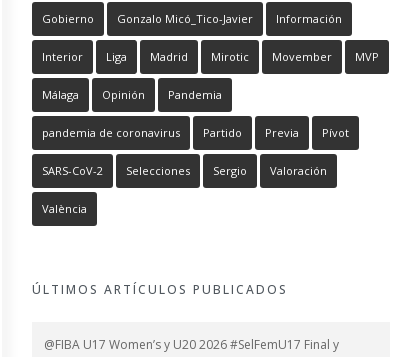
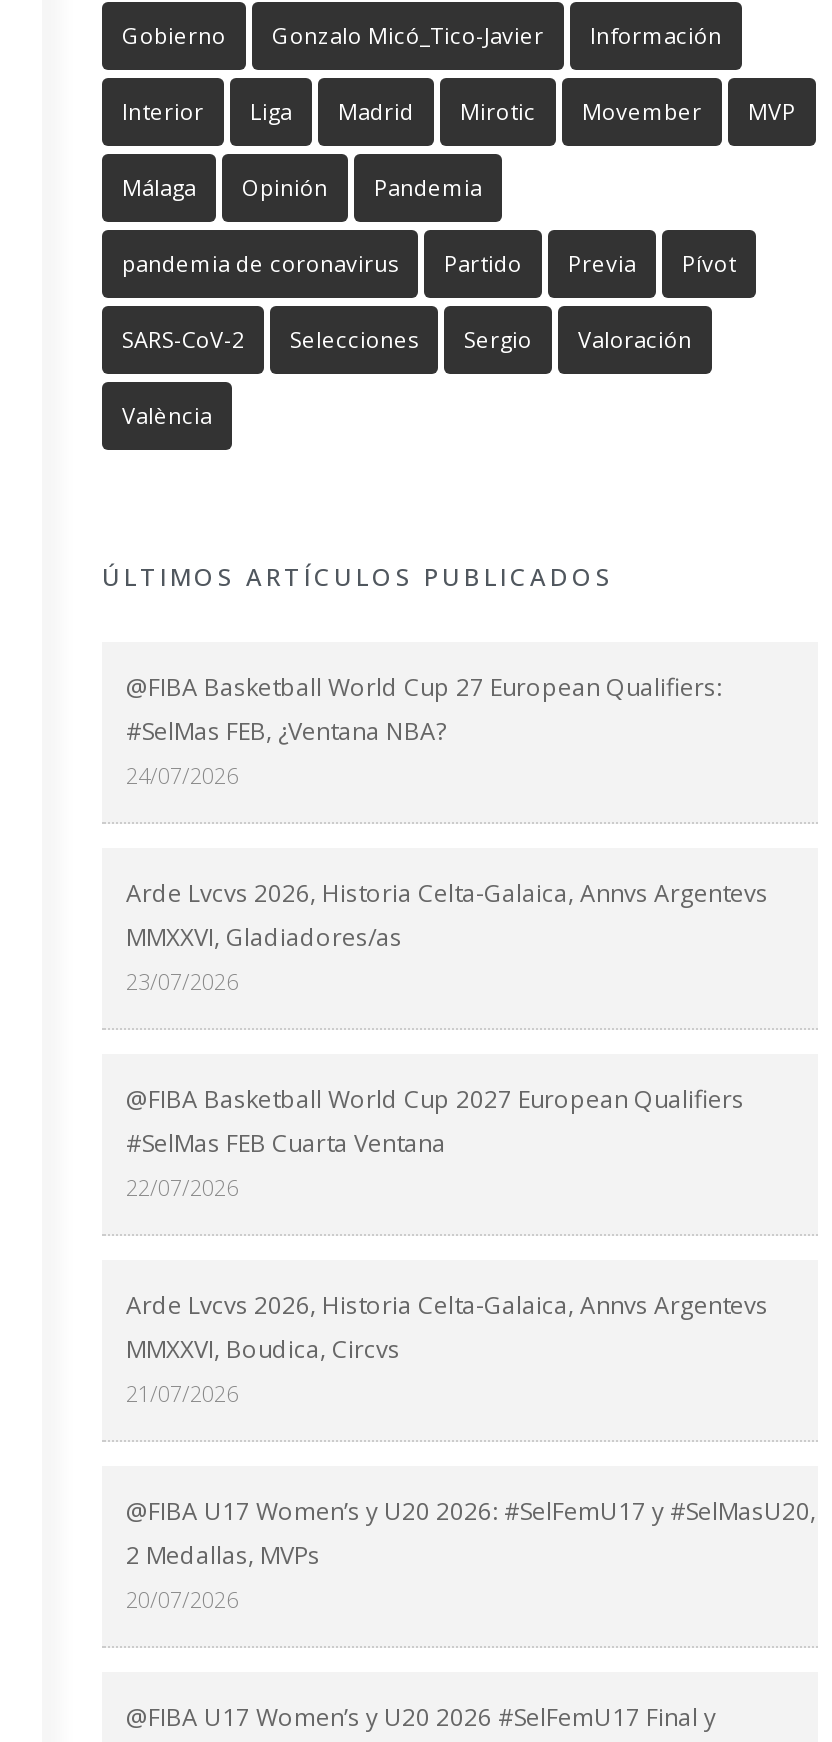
+ @FIBA Basketball World Cup 27 European Qualifiers:
+ #SelMas FEB, ¿Ventana NBA?
+ 24/07/2026

+ Arde Lvcvs 2026, Historia Celta-Galaica, Annvs Argentevs
+ MMXXVI, Gladiadores/as
+ 23/07/2026

+ @FIBA Basketball World Cup 2027 European Qualifiers
+ #SelMas FEB Cuarta Ventana
+ 22/07/2026

+ Arde Lvcvs 2026, Historia Celta-Galaica, Annvs Argentevs
+ MMXXVI, Boudica, Circvs
+ 21/07/2026

+ @FIBA U17 Women’s y U20 2026: #SelFemU17 y #SelMasU20,
+ 2 Medallas, MVPs
+ 20/07/2026
